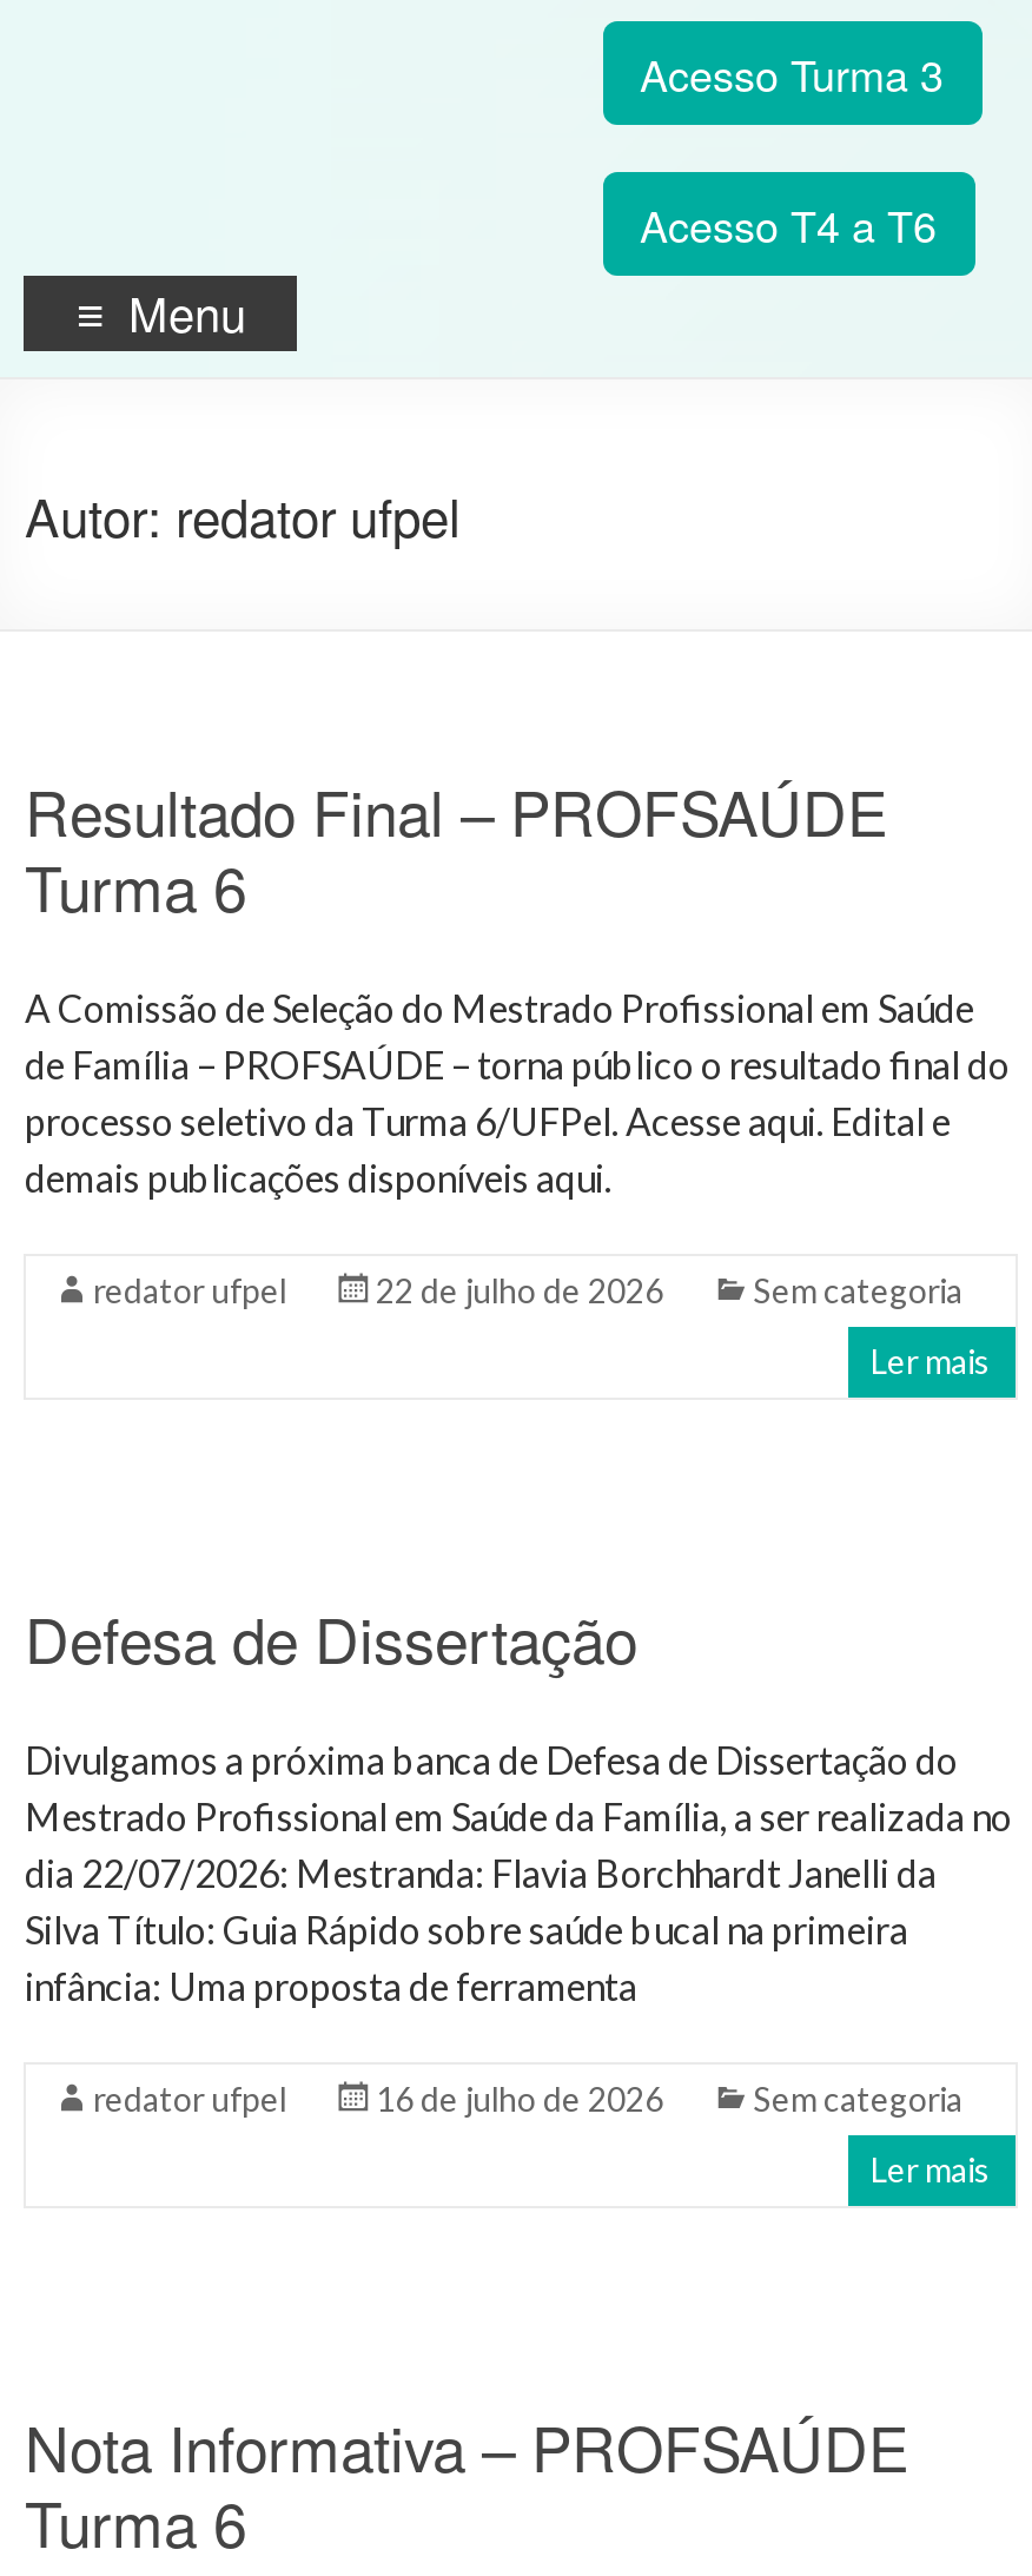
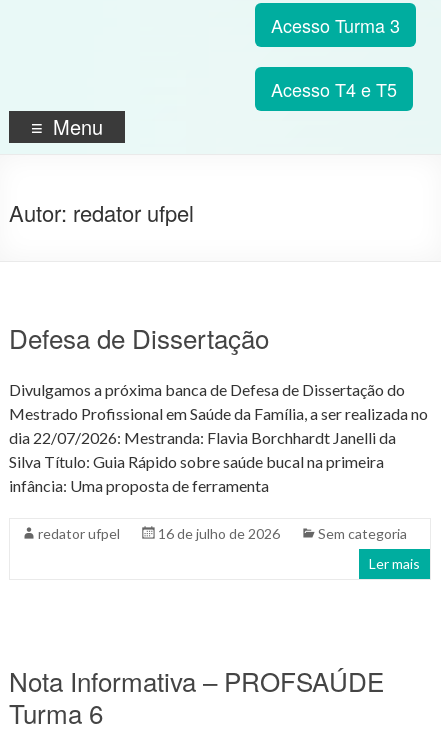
- Acesso T4 a T6
+ Acesso T4 e T5

- Resultado Final – PROFSAÚDE
- Turma 6
- A Comissão de Seleção do Mestrado Profissional em Saúde
- de Família – PROFSAÚDE – torna público o resultado final do
- processo seletivo da Turma 6/UFPel. Acesse aqui. Edital e
- demais publicações disponíveis aqui.
- redator ufpel
- 22 de julho de 2026
- Sem categoria
- Ler mais
